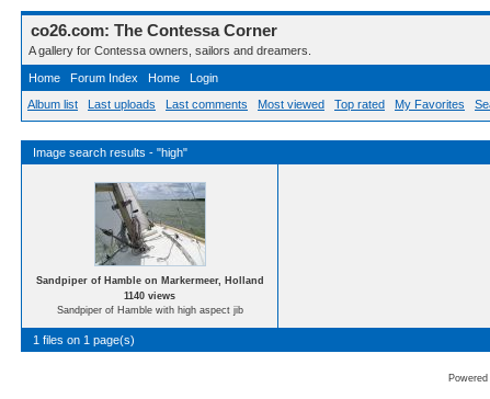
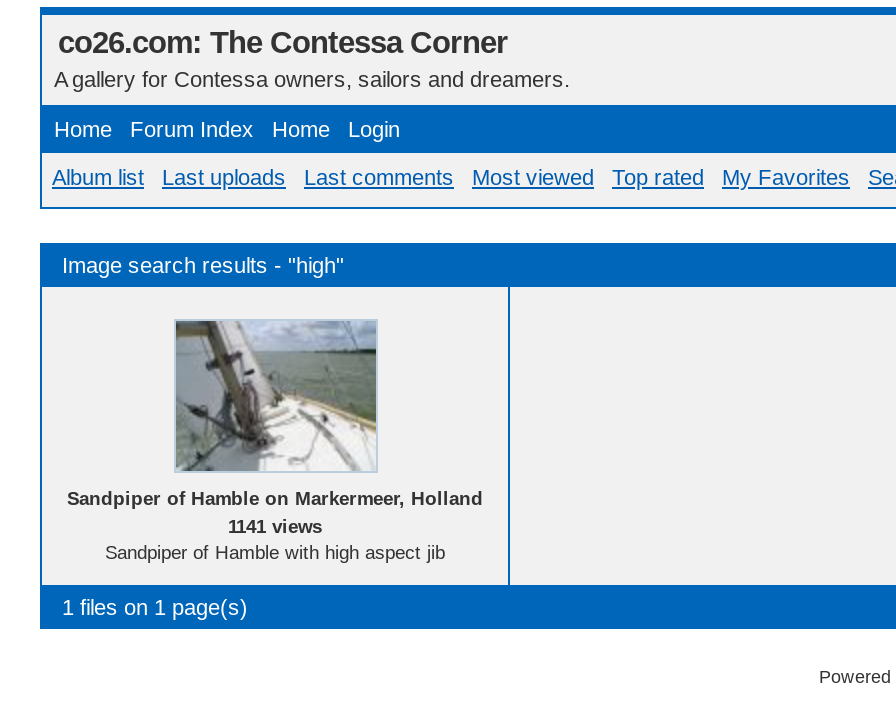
- 1140 views
+ 1141 views
